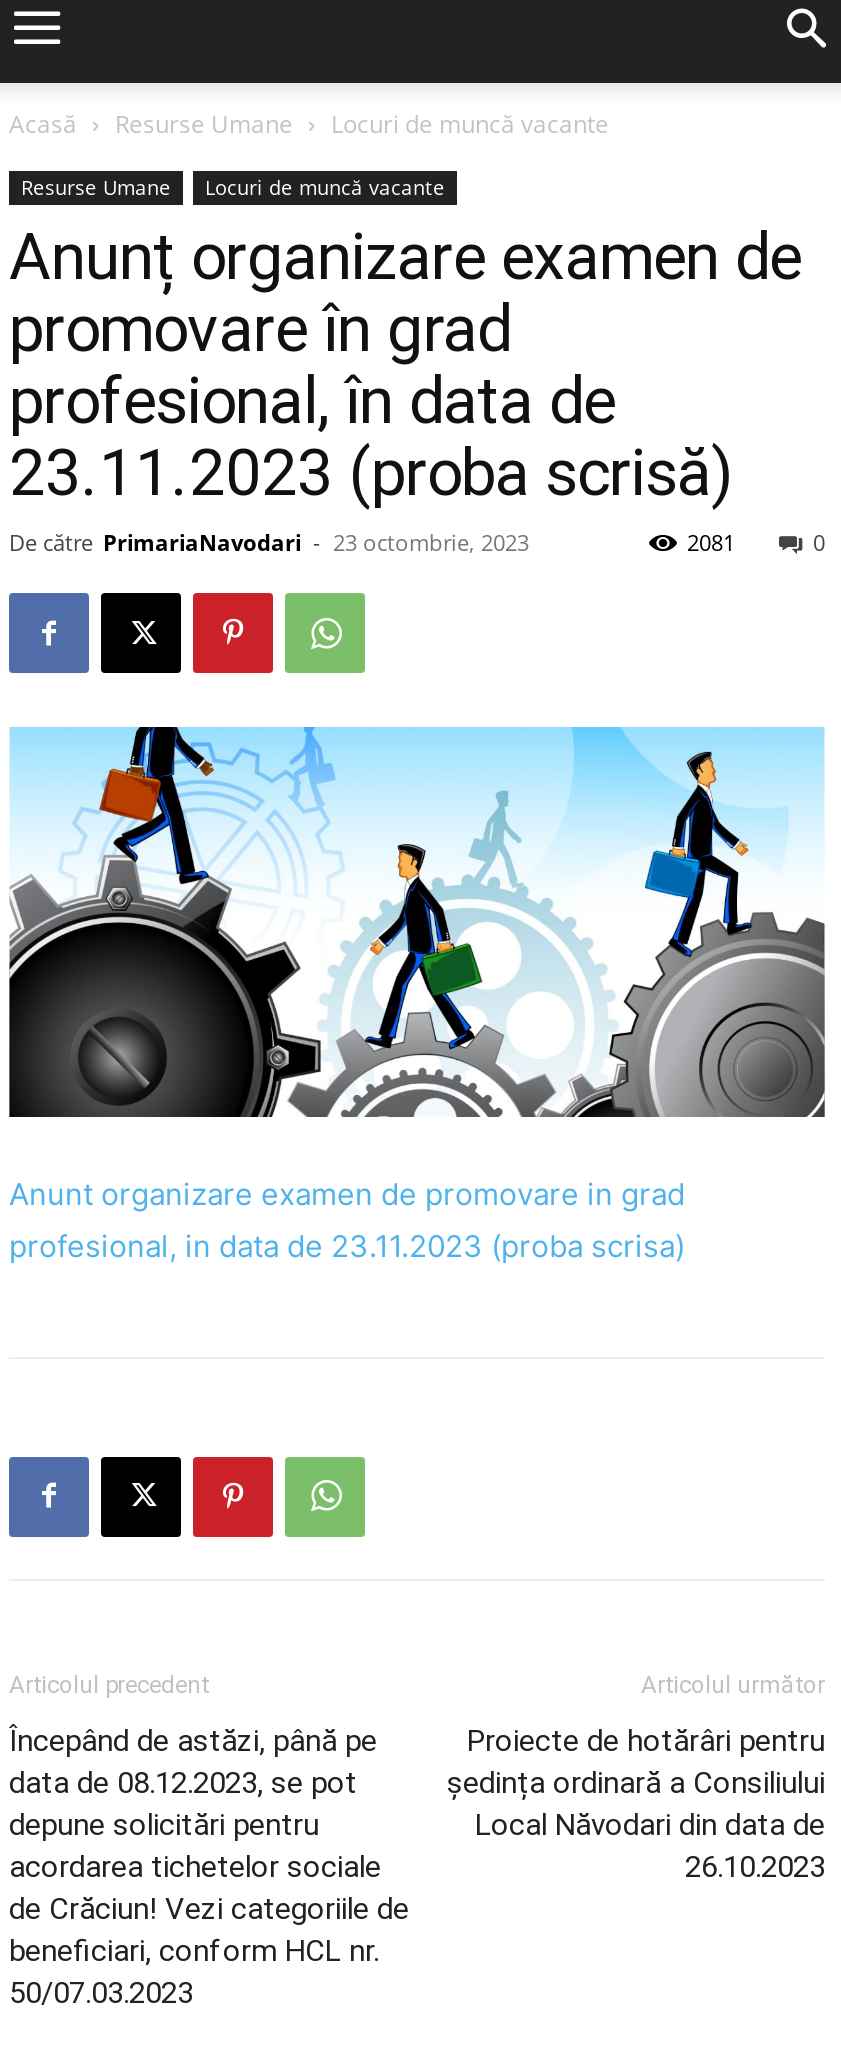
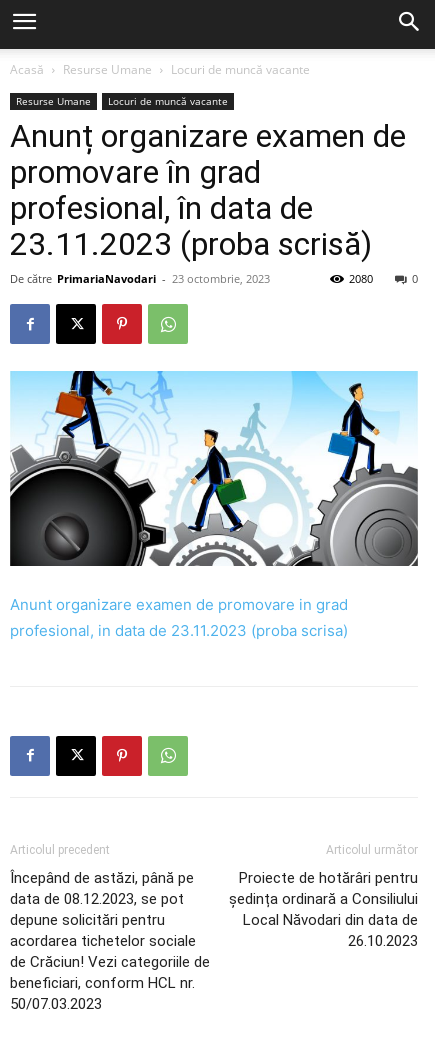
- 2081
+ 2080
